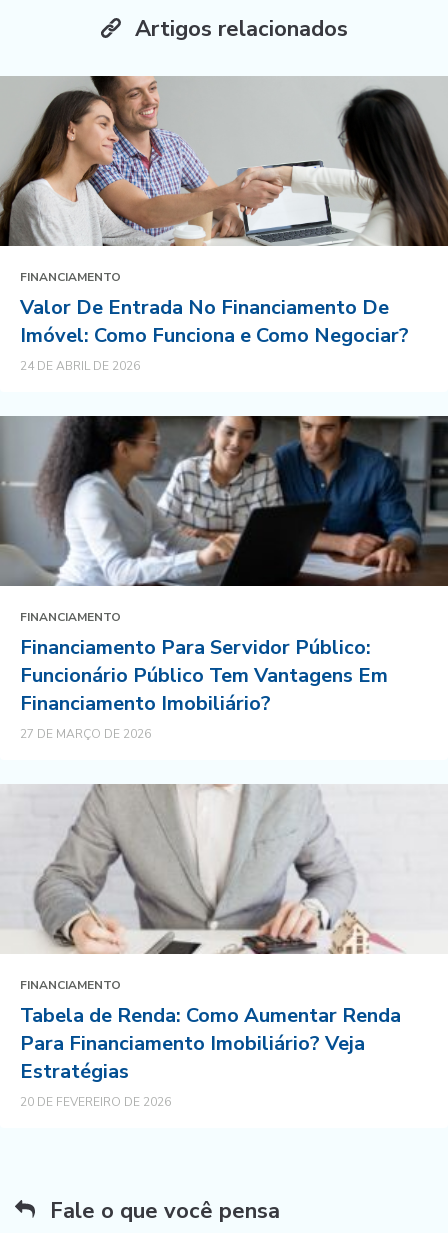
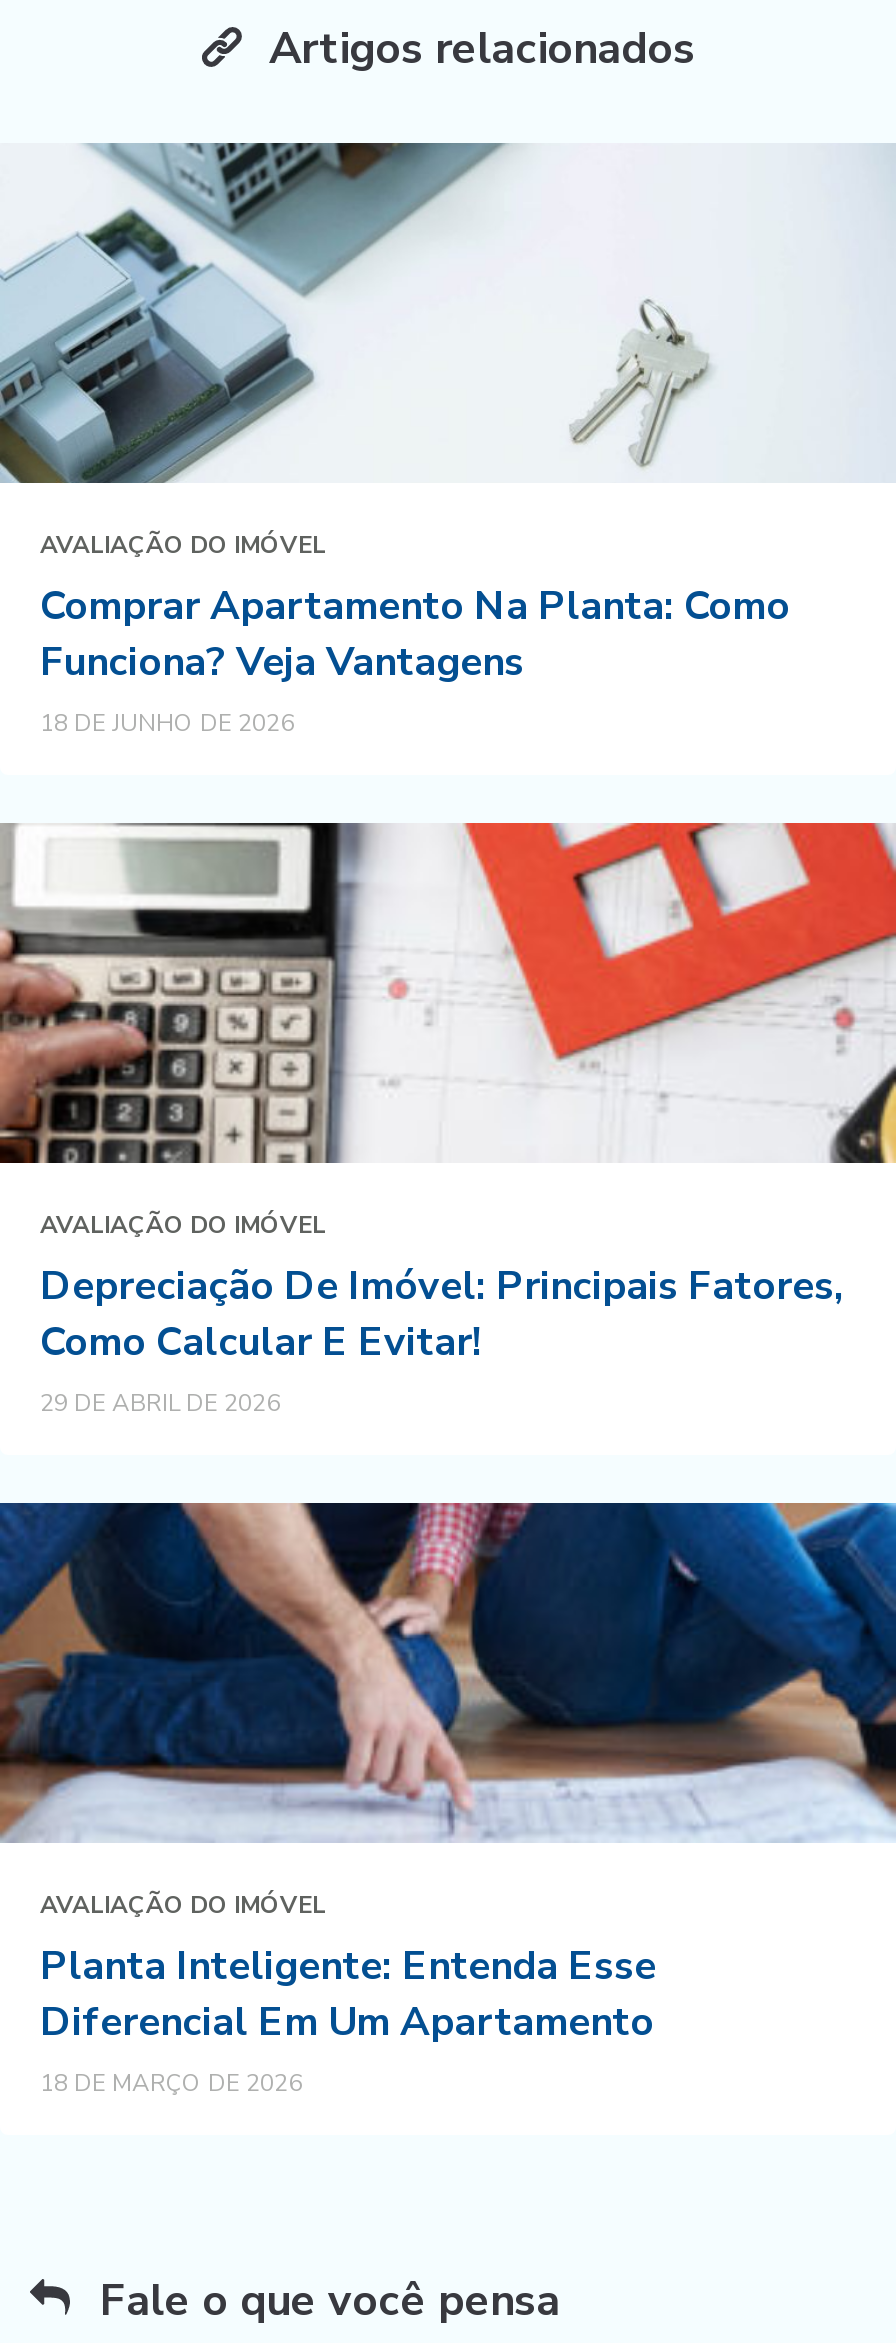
- [image]
- FINANCIAMENTO
- Valor De Entrada No Financiamento De
- Imóvel: Como Funciona e Como Negociar?
- 24 DE ABRIL DE 2026
+ [image]
+ AVALIAÇÃO DO IMÓVEL
+ Comprar Apartamento Na Planta: Como
+ Funciona? Veja Vantagens
+ 18 DE JUNHO DE 2026

- [image]
- FINANCIAMENTO
- Financiamento Para Servidor Público:
- Funcionário Público Tem Vantagens Em
- Financiamento Imobiliário?
- 27 DE MARÇO DE 2026
+ [image]
+ AVALIAÇÃO DO IMÓVEL
+ Depreciação De Imóvel: Principais Fatores,
+ Como Calcular E Evitar!
+ 29 DE ABRIL DE 2026

- [image]
- FINANCIAMENTO
- Tabela de Renda: Como Aumentar Renda
- Para Financiamento Imobiliário? Veja
- Estratégias
- 20 DE FEVEREIRO DE 2026
+ [image]
+ AVALIAÇÃO DO IMÓVEL
+ Planta Inteligente: Entenda Esse
+ Diferencial Em Um Apartamento
+ 18 DE MARÇO DE 2026
